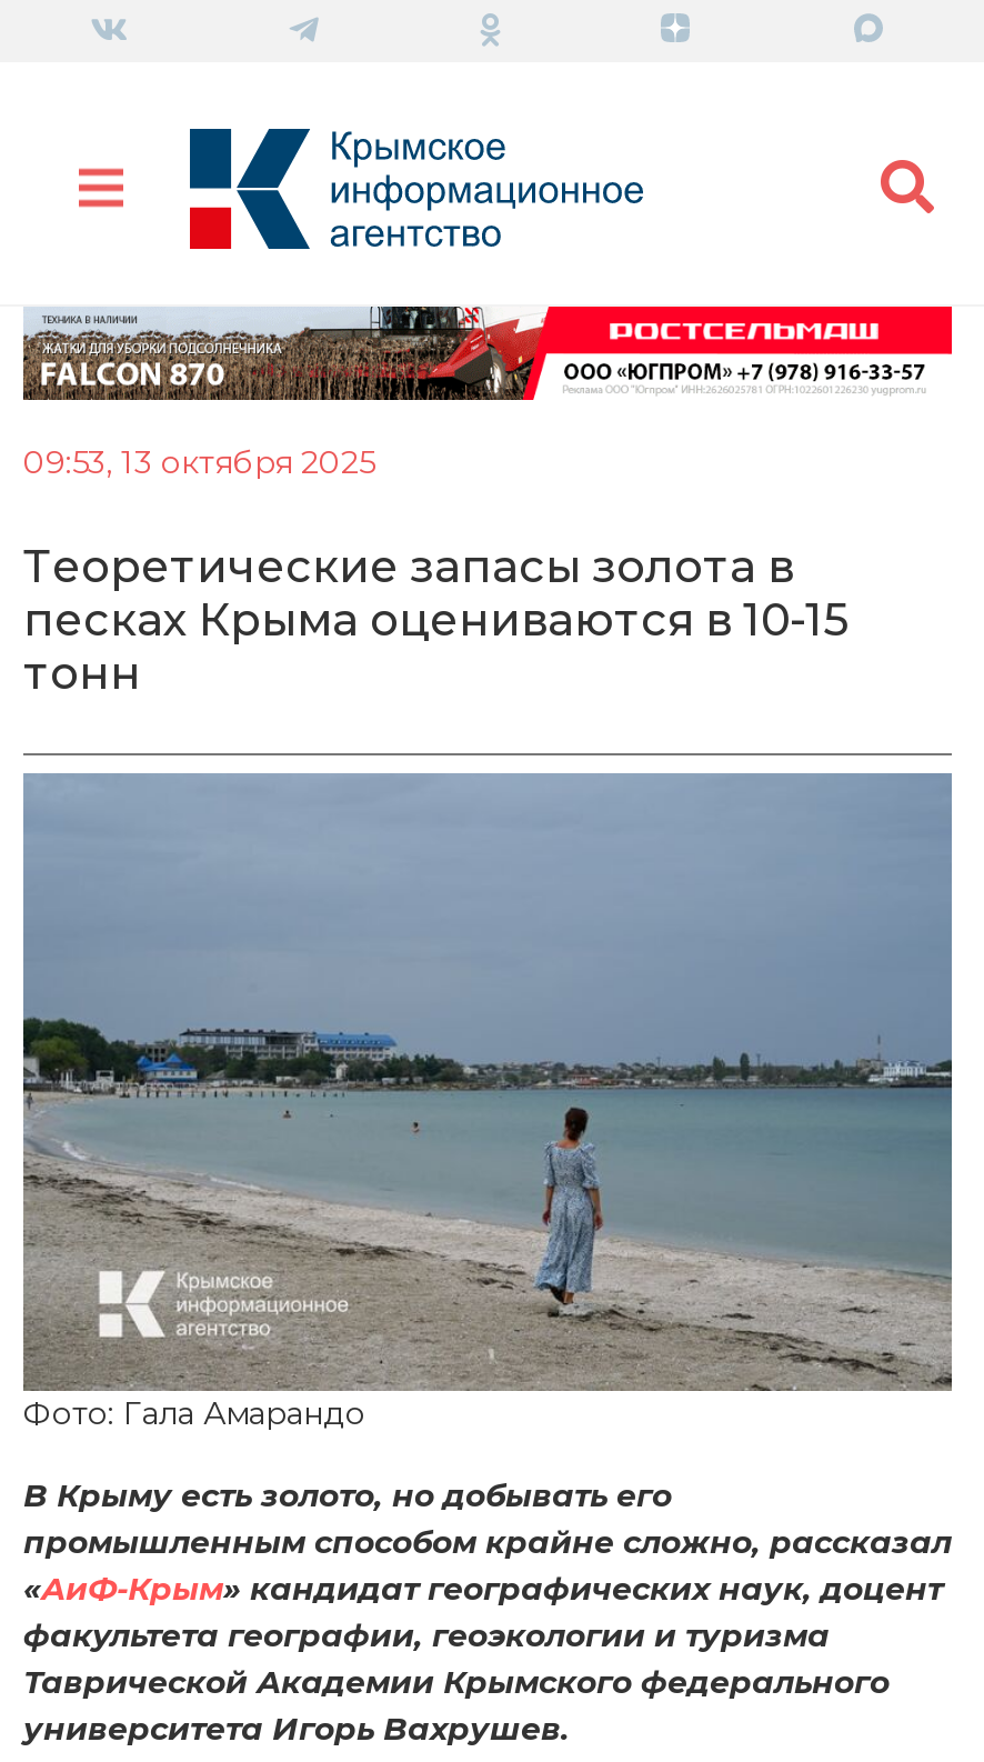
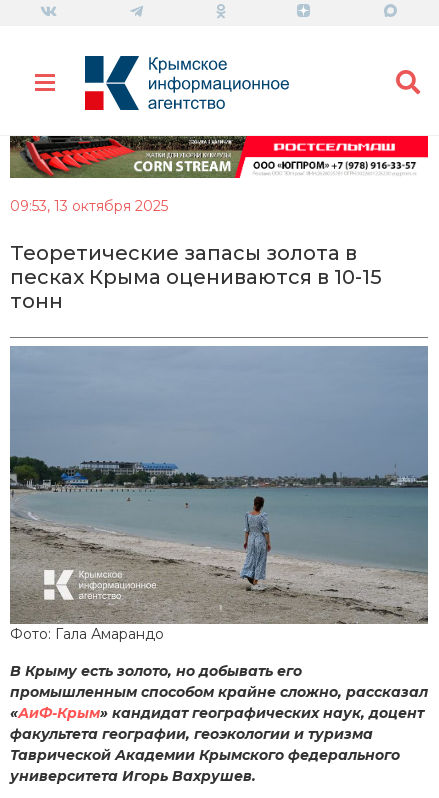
- [image]
+ [image]
